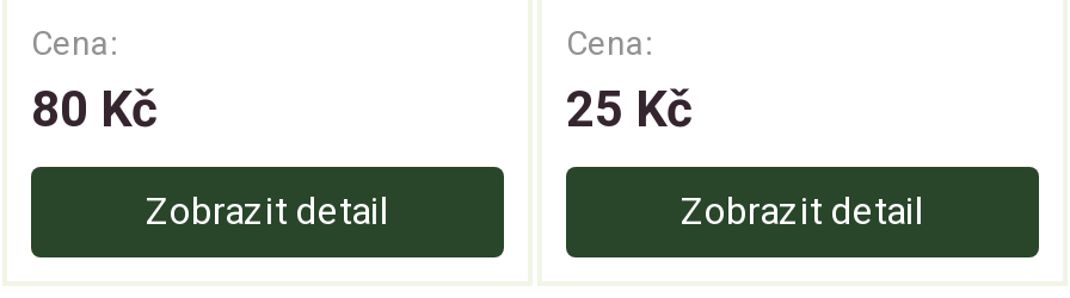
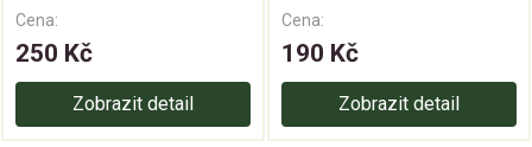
- 80 Kč
+ 250 Kč

- 25 Kč
+ 190 Kč
